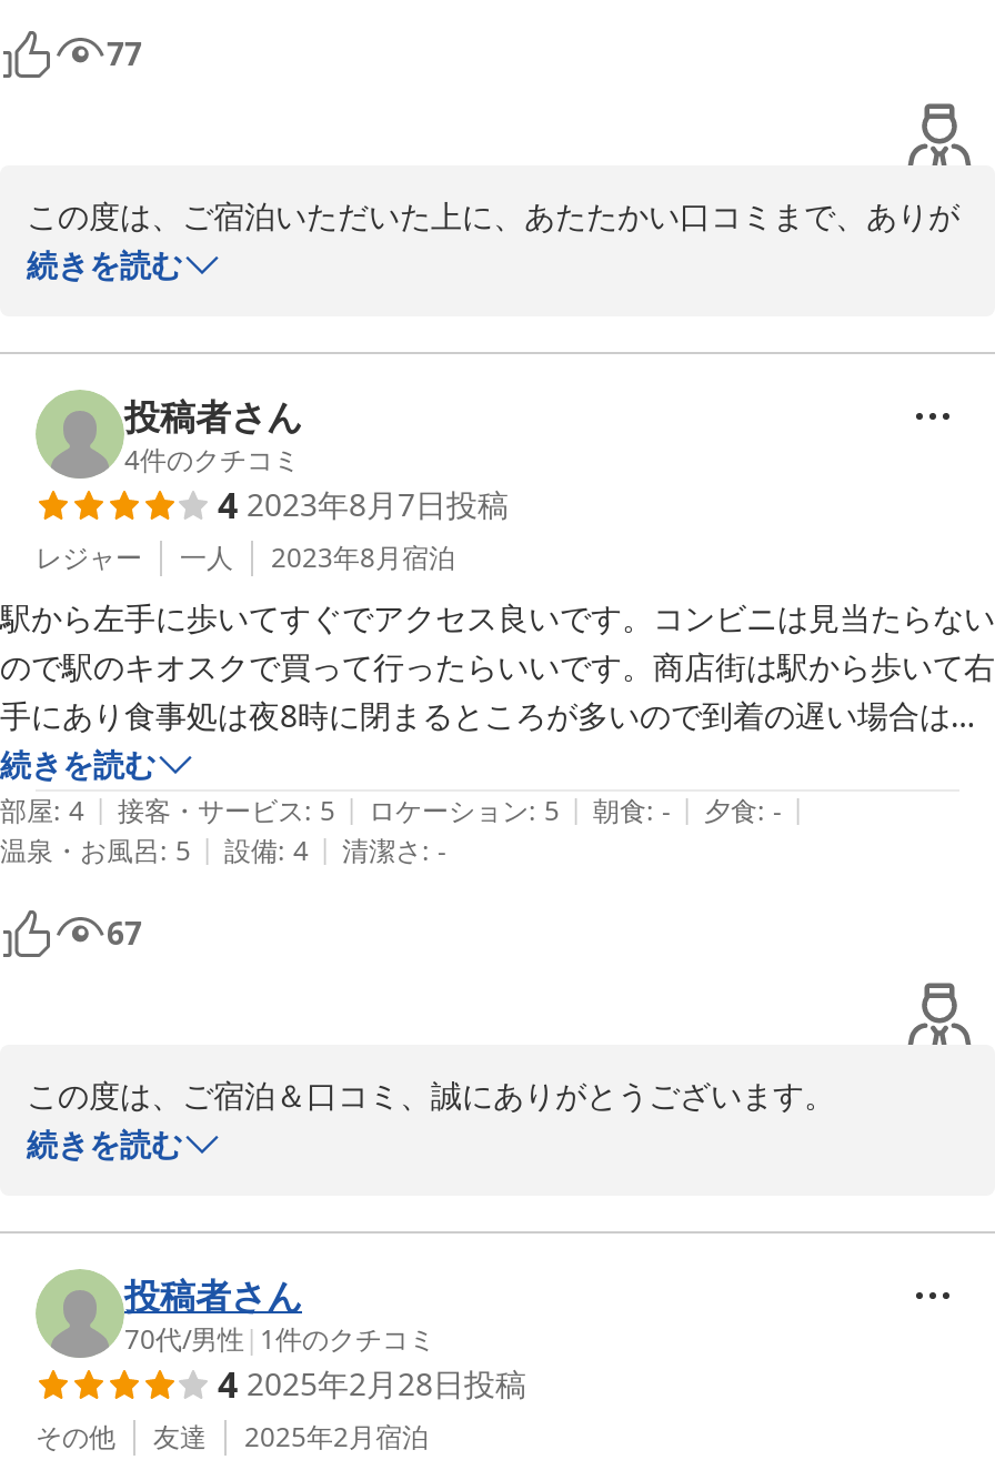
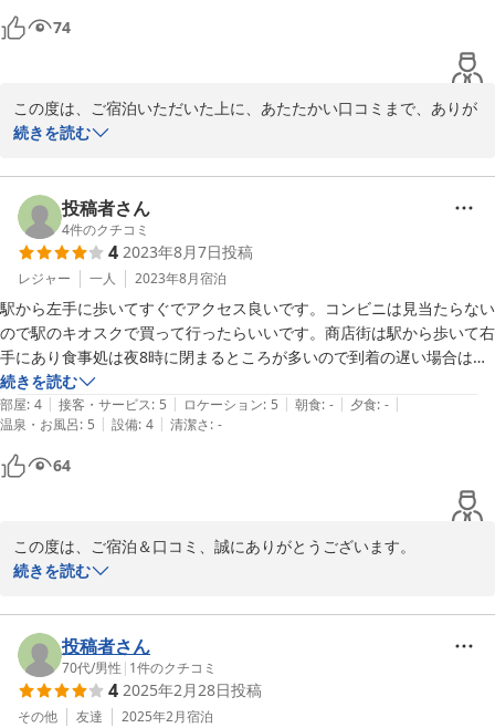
- 77
+ 74

- 67
+ 64
